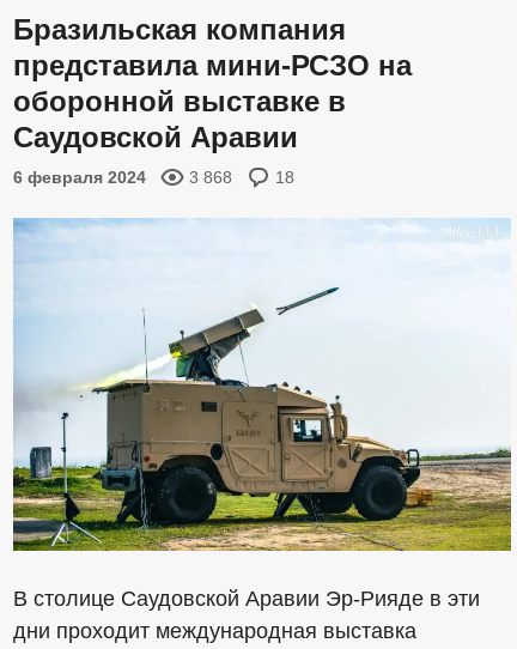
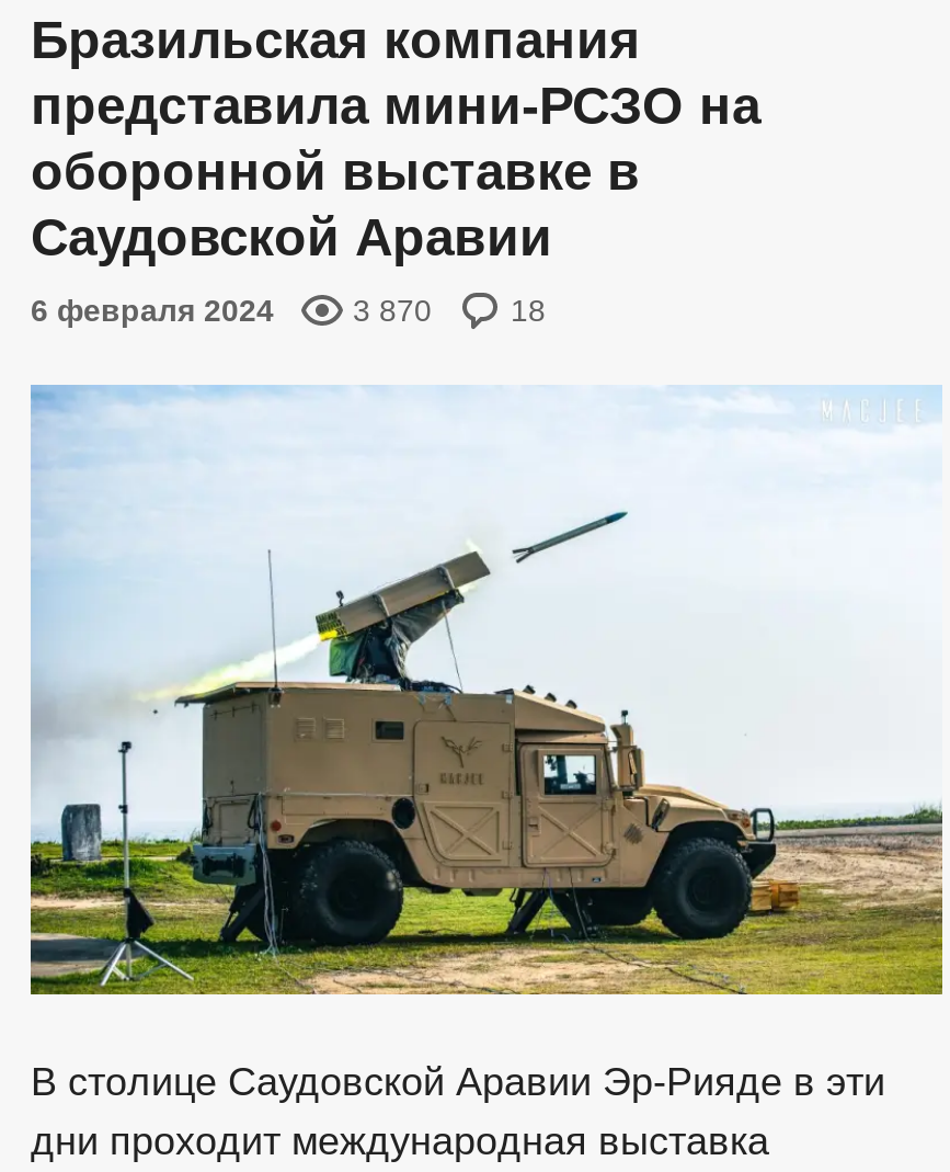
- 3 868
+ 3 870
